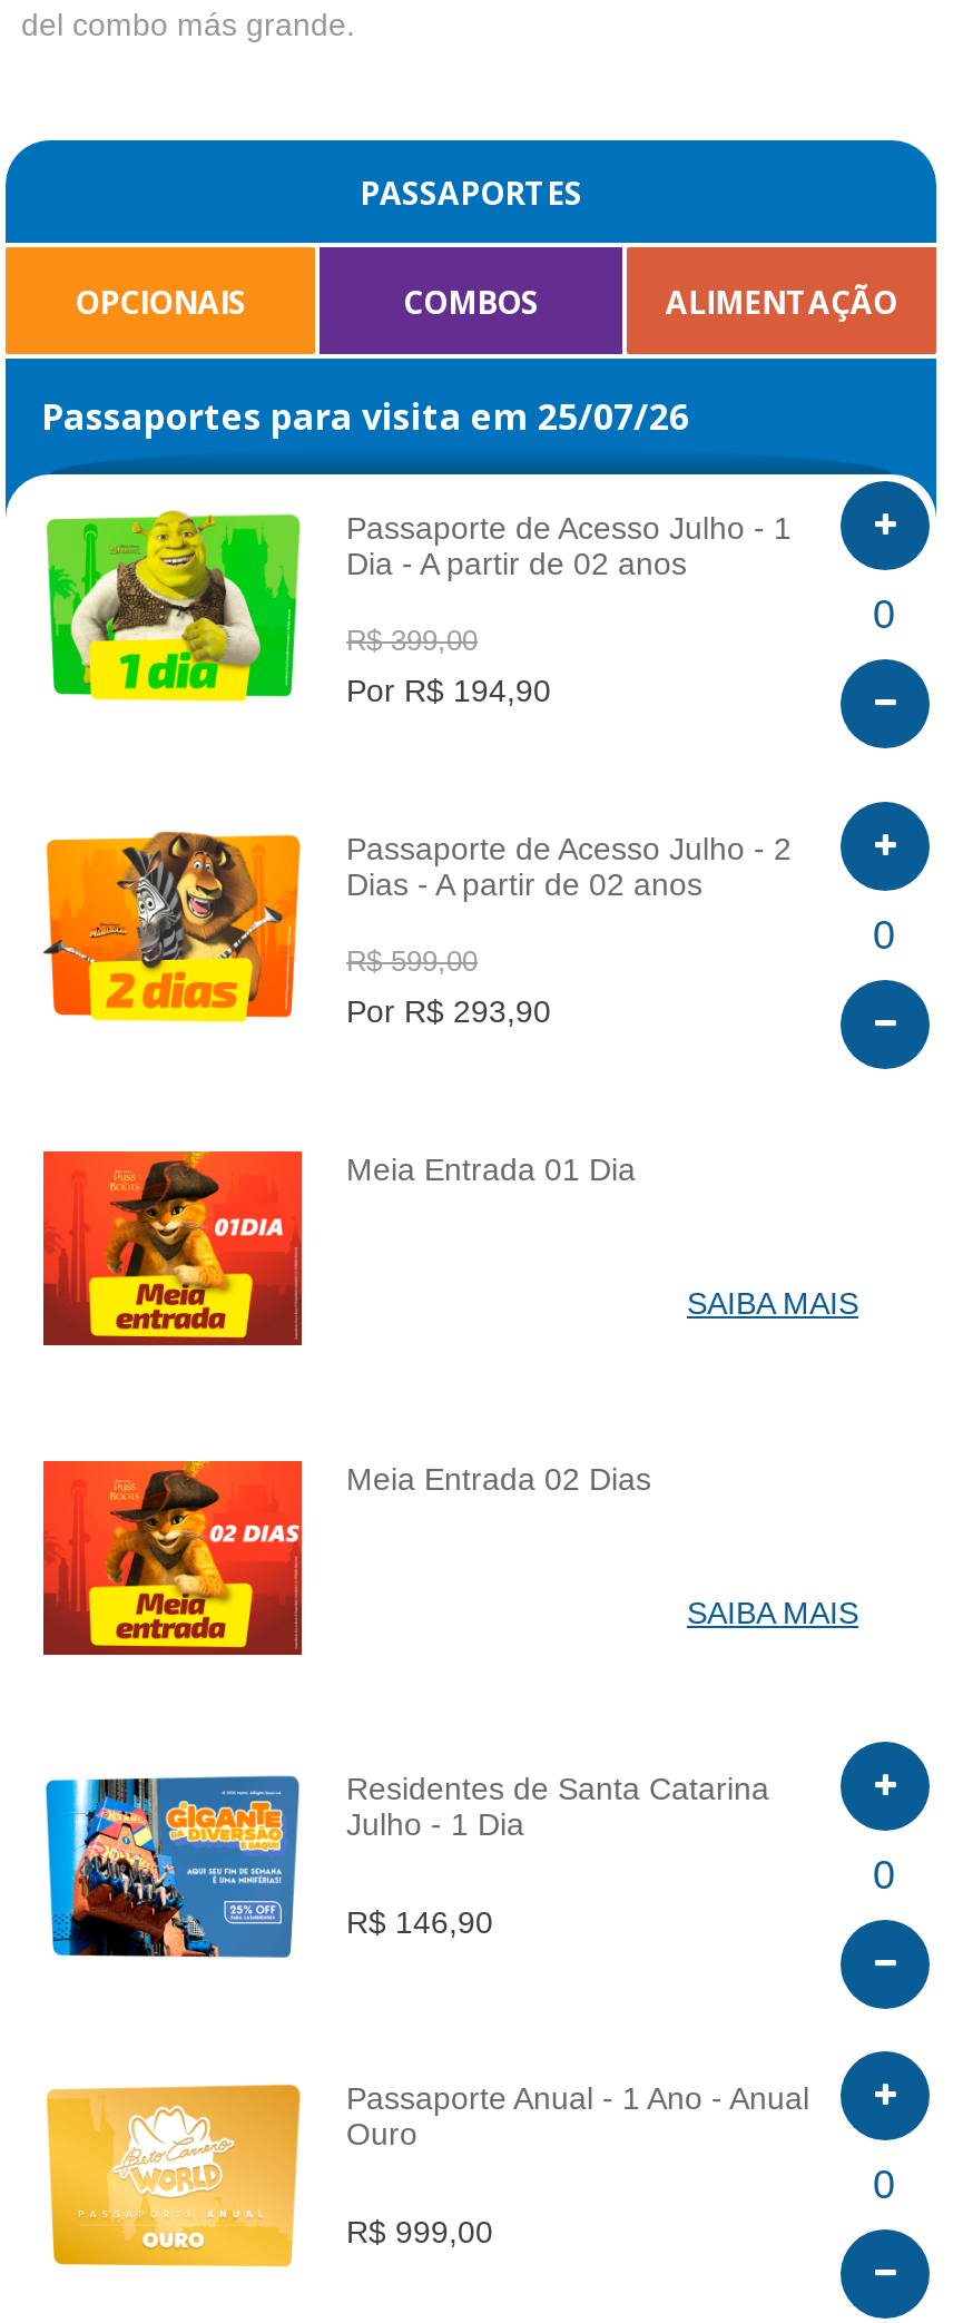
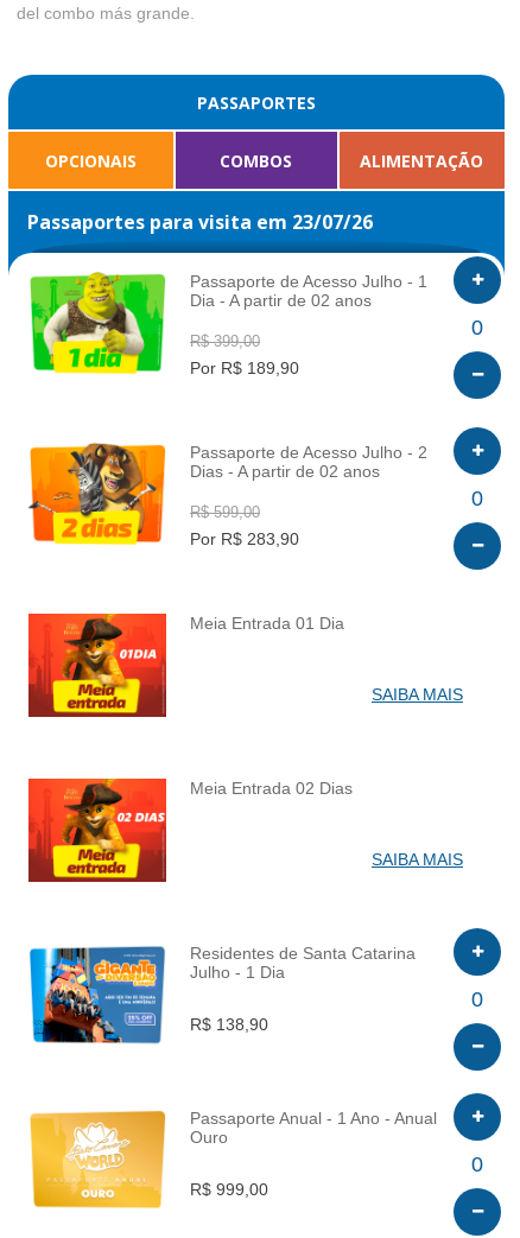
- Passaportes para visita em 25/07/26
+ Passaportes para visita em 23/07/26

- Por R$ 194,90
+ Por R$ 189,90

- Por R$ 293,90
+ Por R$ 283,90

- R$ 146,90
+ R$ 138,90
